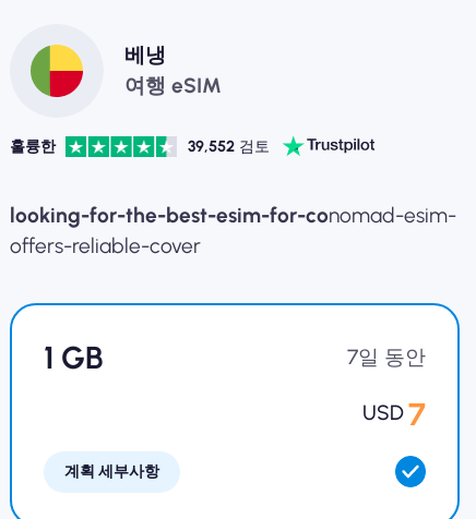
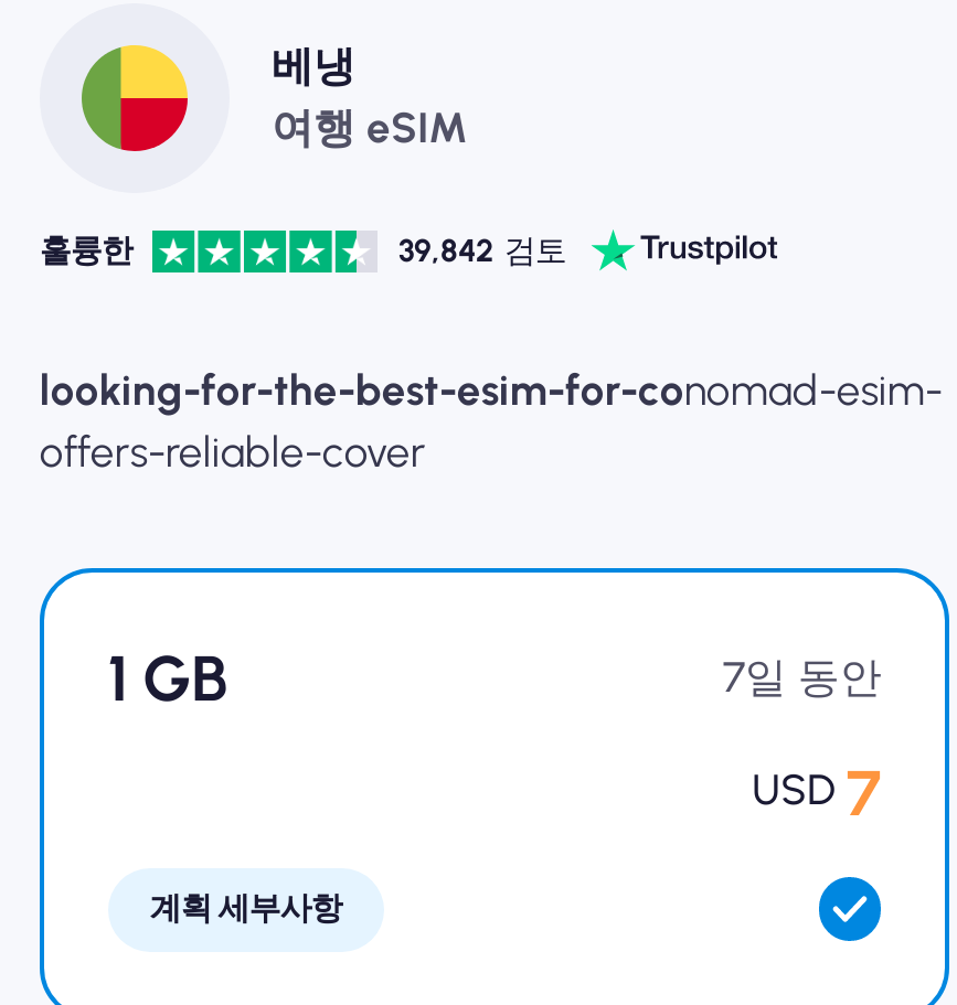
- 39,552 검토
+ 39,842 검토
